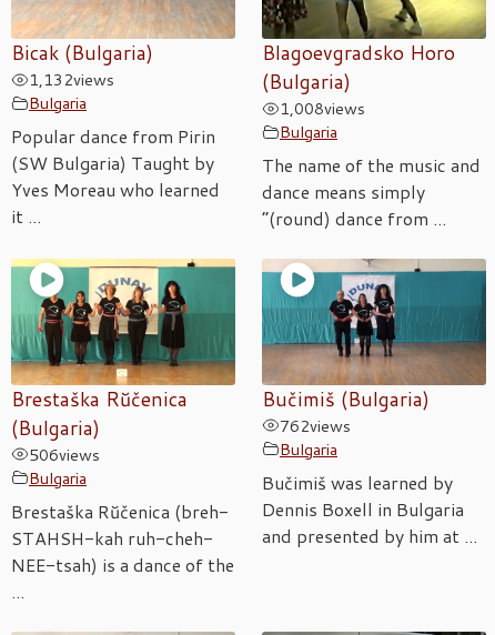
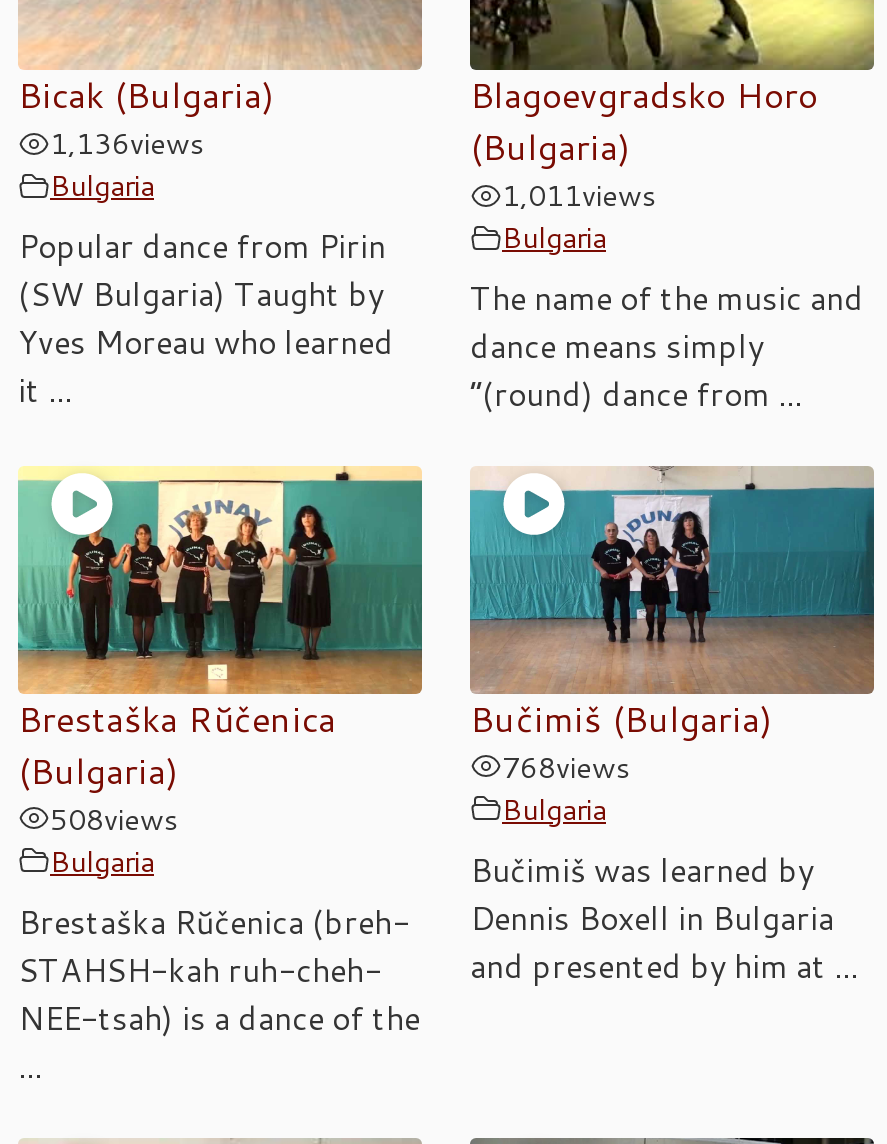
- 1,132views
+ 1,136views

- 1,008views
+ 1,011views

- 762views
+ 768views

- 506views
+ 508views
